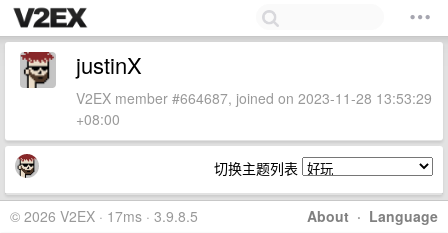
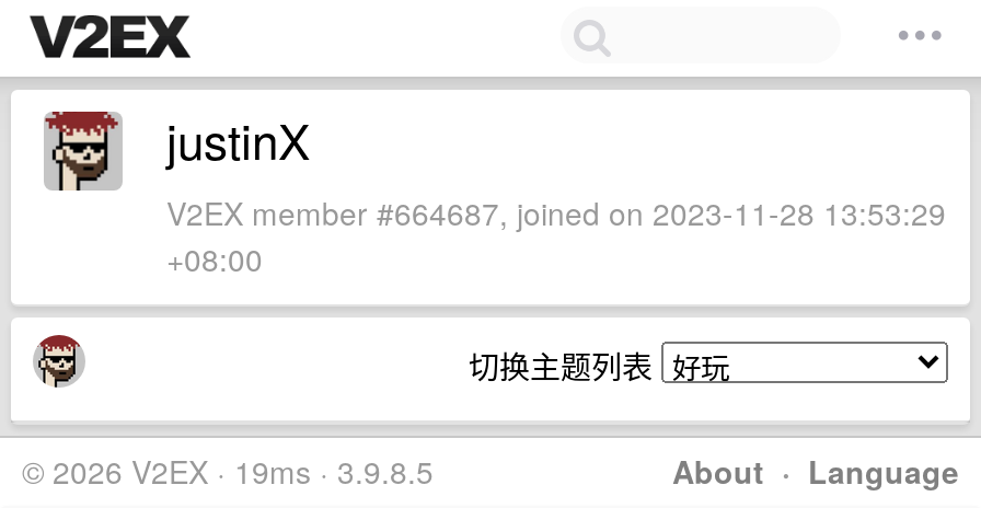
- © 2026 V2EX · 17ms · 3.9.8.5
+ © 2026 V2EX · 19ms · 3.9.8.5
